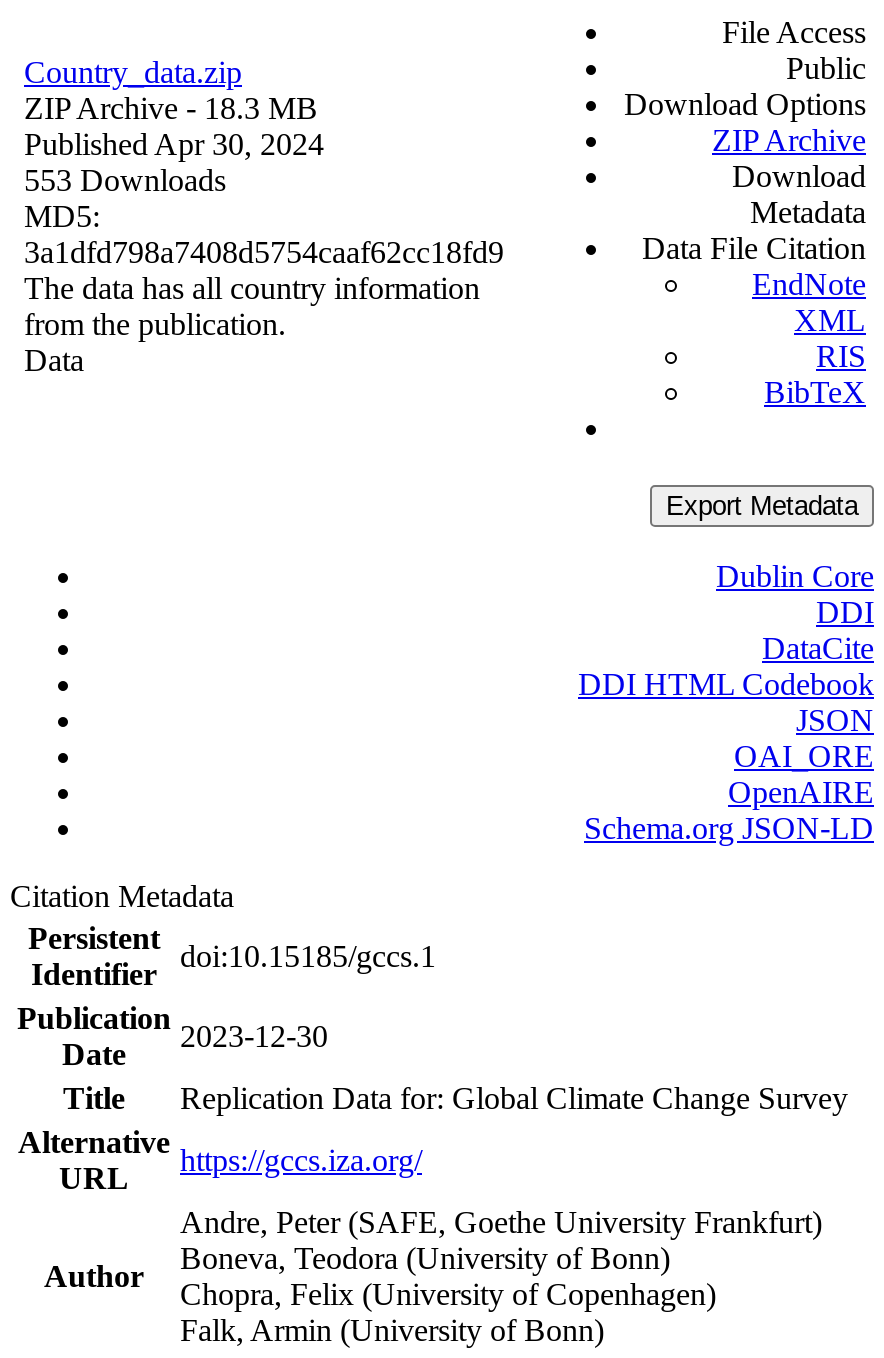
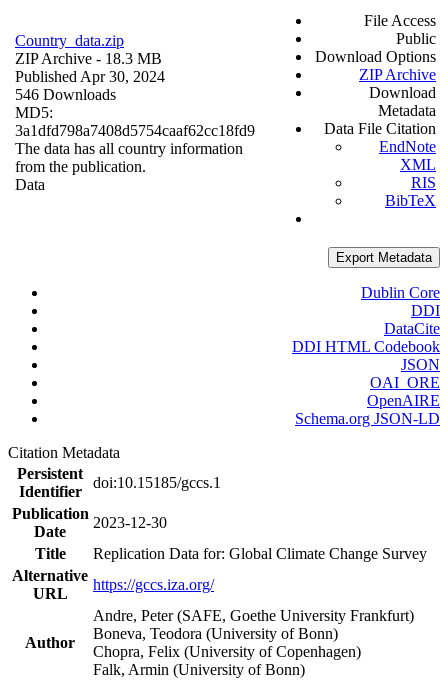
- 553 Downloads
+ 546 Downloads
